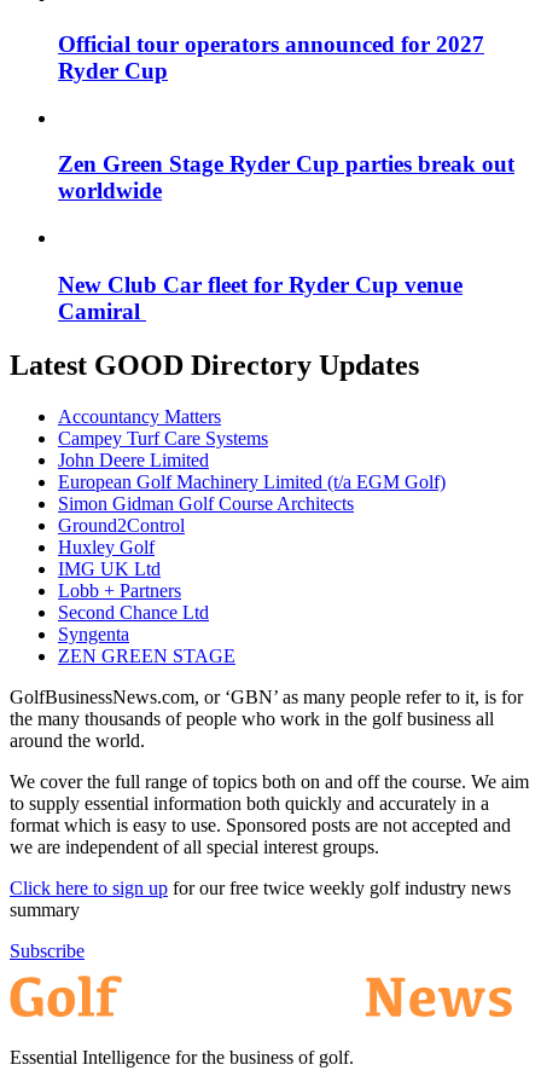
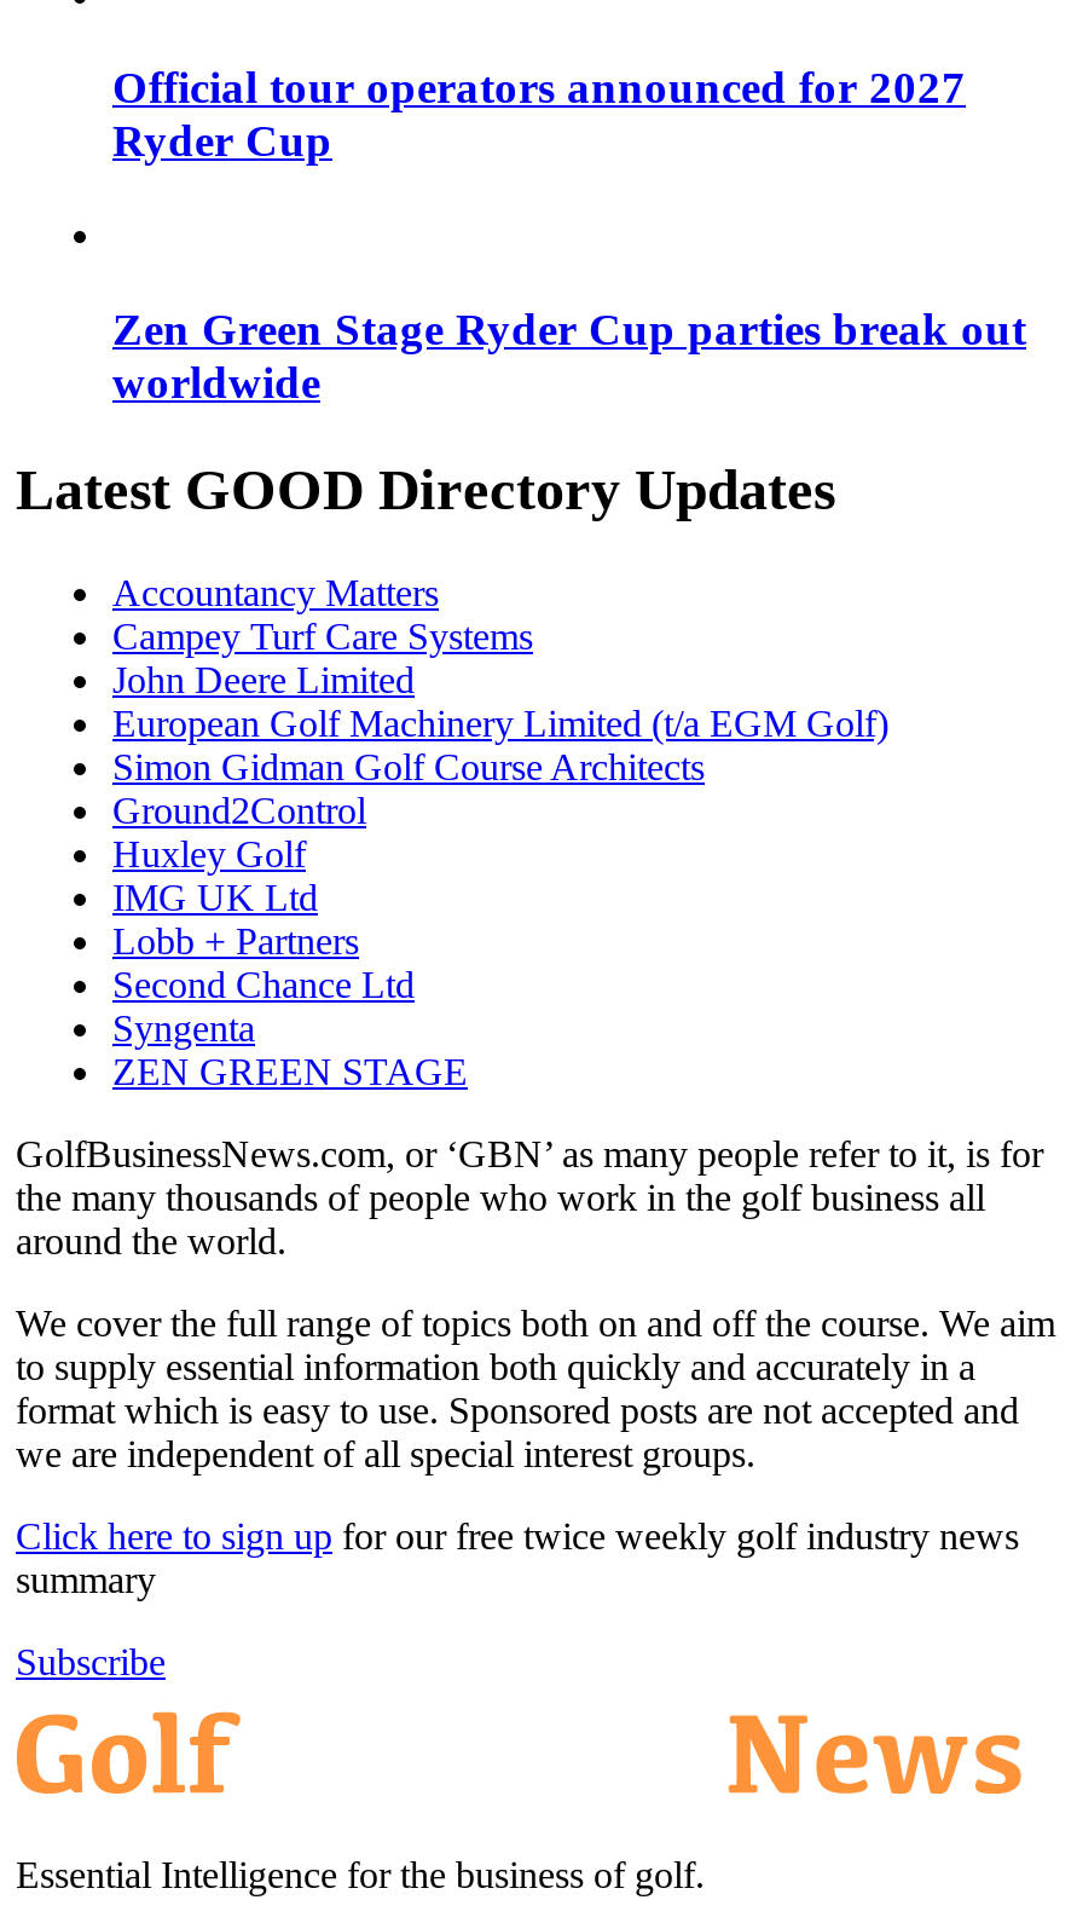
- New Club Car fleet for Ryder Cup venue
- Camiral
